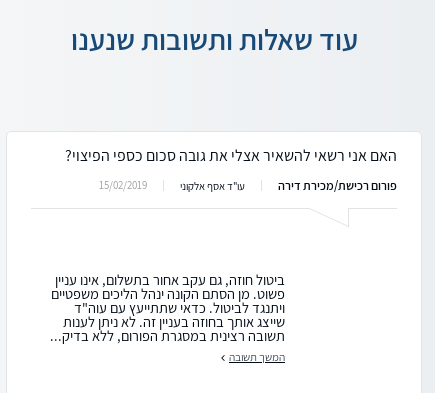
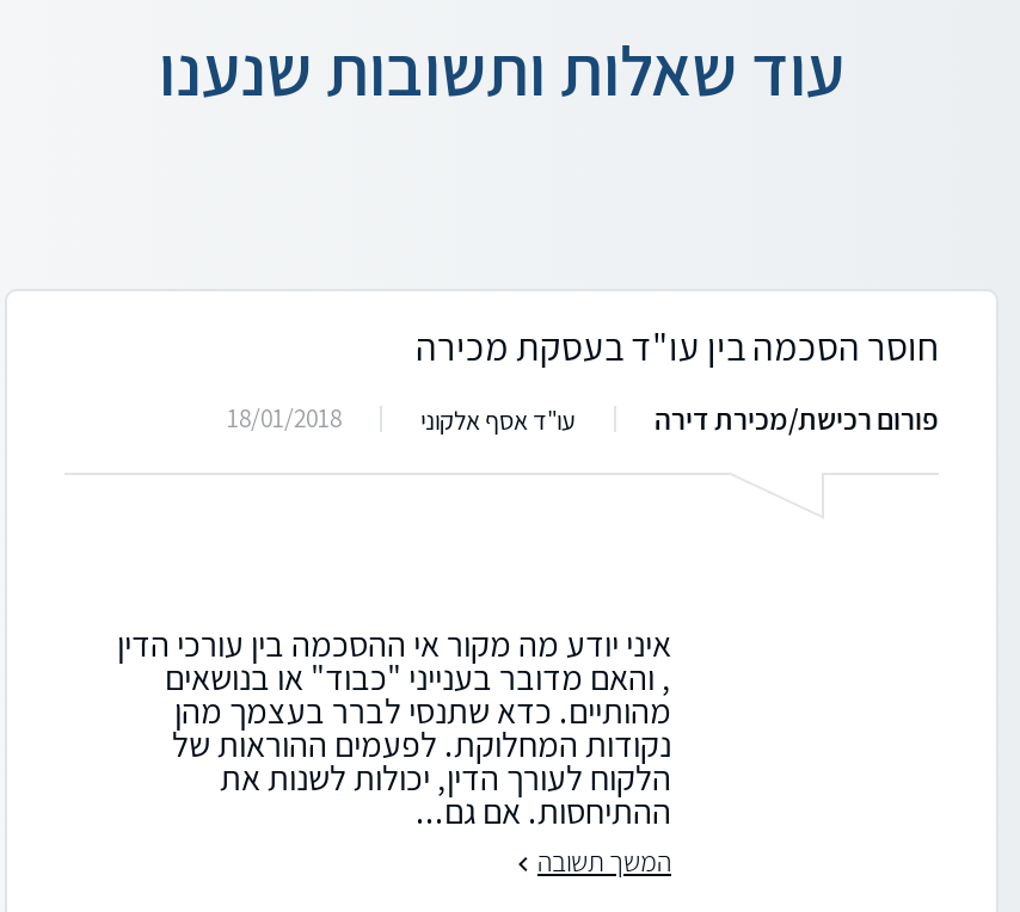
- האם אני רשאי להשאיר אצלי את גובה סכום כספי הפיצוי?
+ חוסר הסכמה בין עו"ד בעסקת מכירה

- 15/02/2019
+ 18/01/2018

- ביטול חוזה, גם עקב אחור בתשלום, אינו עניין
- פשוט. מן הסתם הקונה ינהל הליכים משפטיים
- ויתנגד לביטול. כדאי שתתייעץ עם עוה"ד
- שייצג אותך בחוזה בעניין זה. לא ניתן לענות
- תשובה רצינית במסגרת הפורום, ללא בדיק...
+ איני יודע מה מקור אי ההסכמה בין עורכי הדין
+ , והאם מדובר בענייני "כבוד" או בנושאים
+ מהותיים. כדא שתנסי לברר בעצמך מהן
+ נקודות המחלוקת. לפעמים ההוראות של
+ הלקוח לעורך הדין, יכולות לשנות את
+ ההתיחסות. אם גם...
